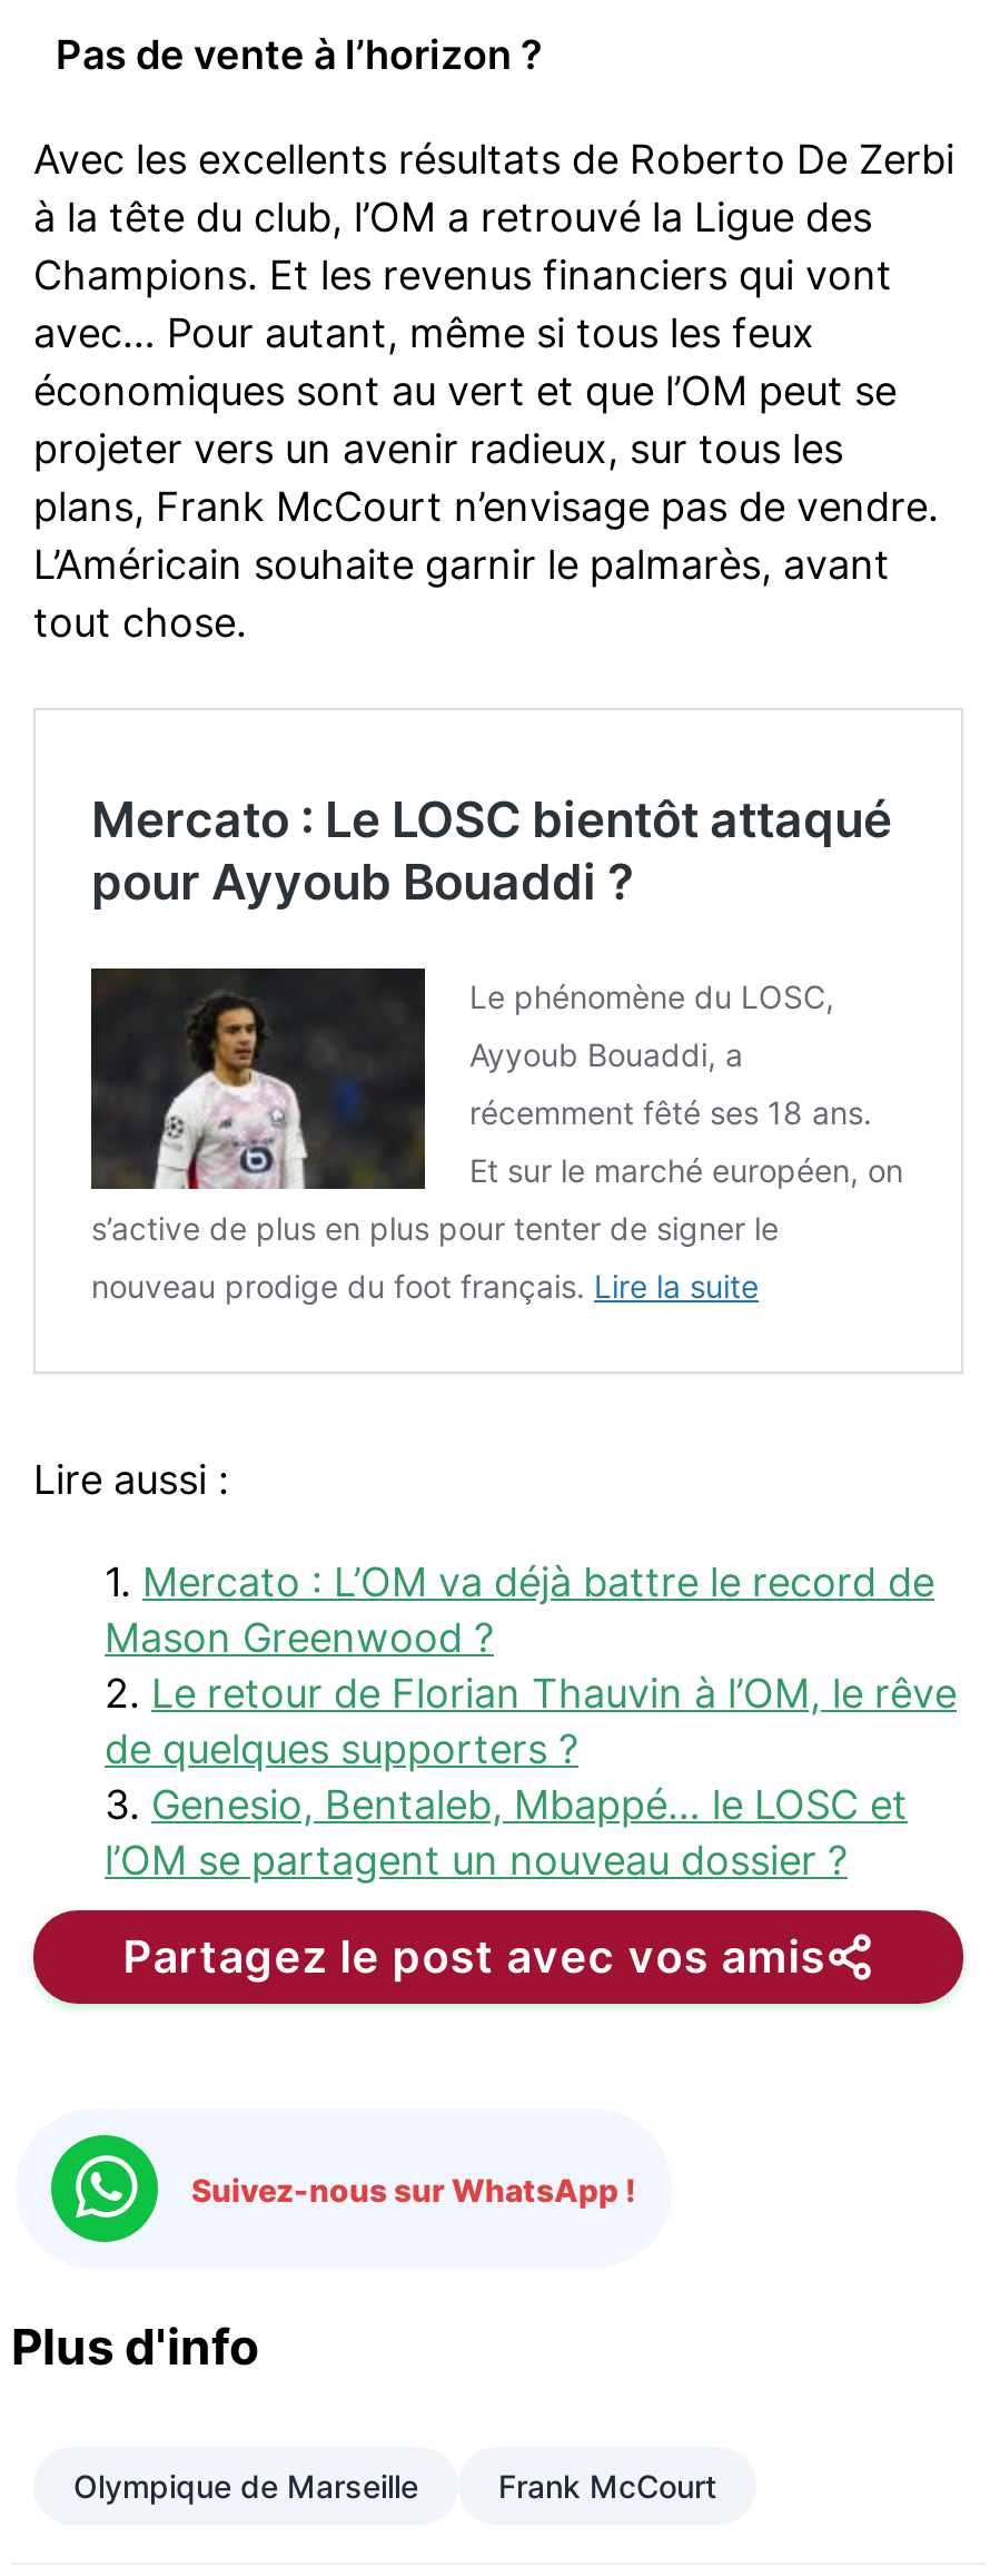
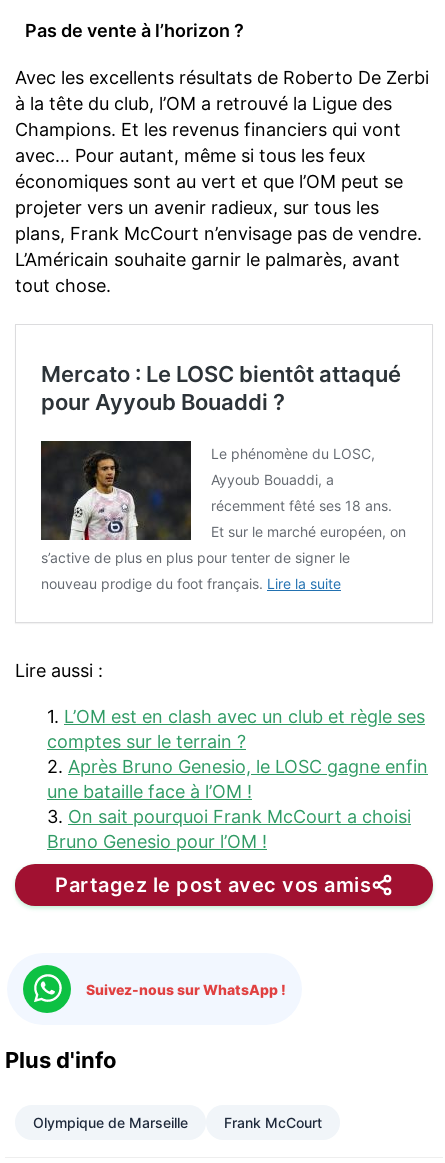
- 1. Mercato : L’OM va déjà battre le record de
- Mason Greenwood ?
- 2. Le retour de Florian Thauvin à l’OM, le rêve
- de quelques supporters ?
- 3. Genesio, Bentaleb, Mbappé… le LOSC et
- l’OM se partagent un nouveau dossier ?
+ 1. L’OM est en clash avec un club et règle ses
+ comptes sur le terrain ?
+ 2. Après Bruno Genesio, le LOSC gagne enfin
+ une bataille face à l’OM !
+ 3. On sait pourquoi Frank McCourt a choisi
+ Bruno Genesio pour l’OM !
